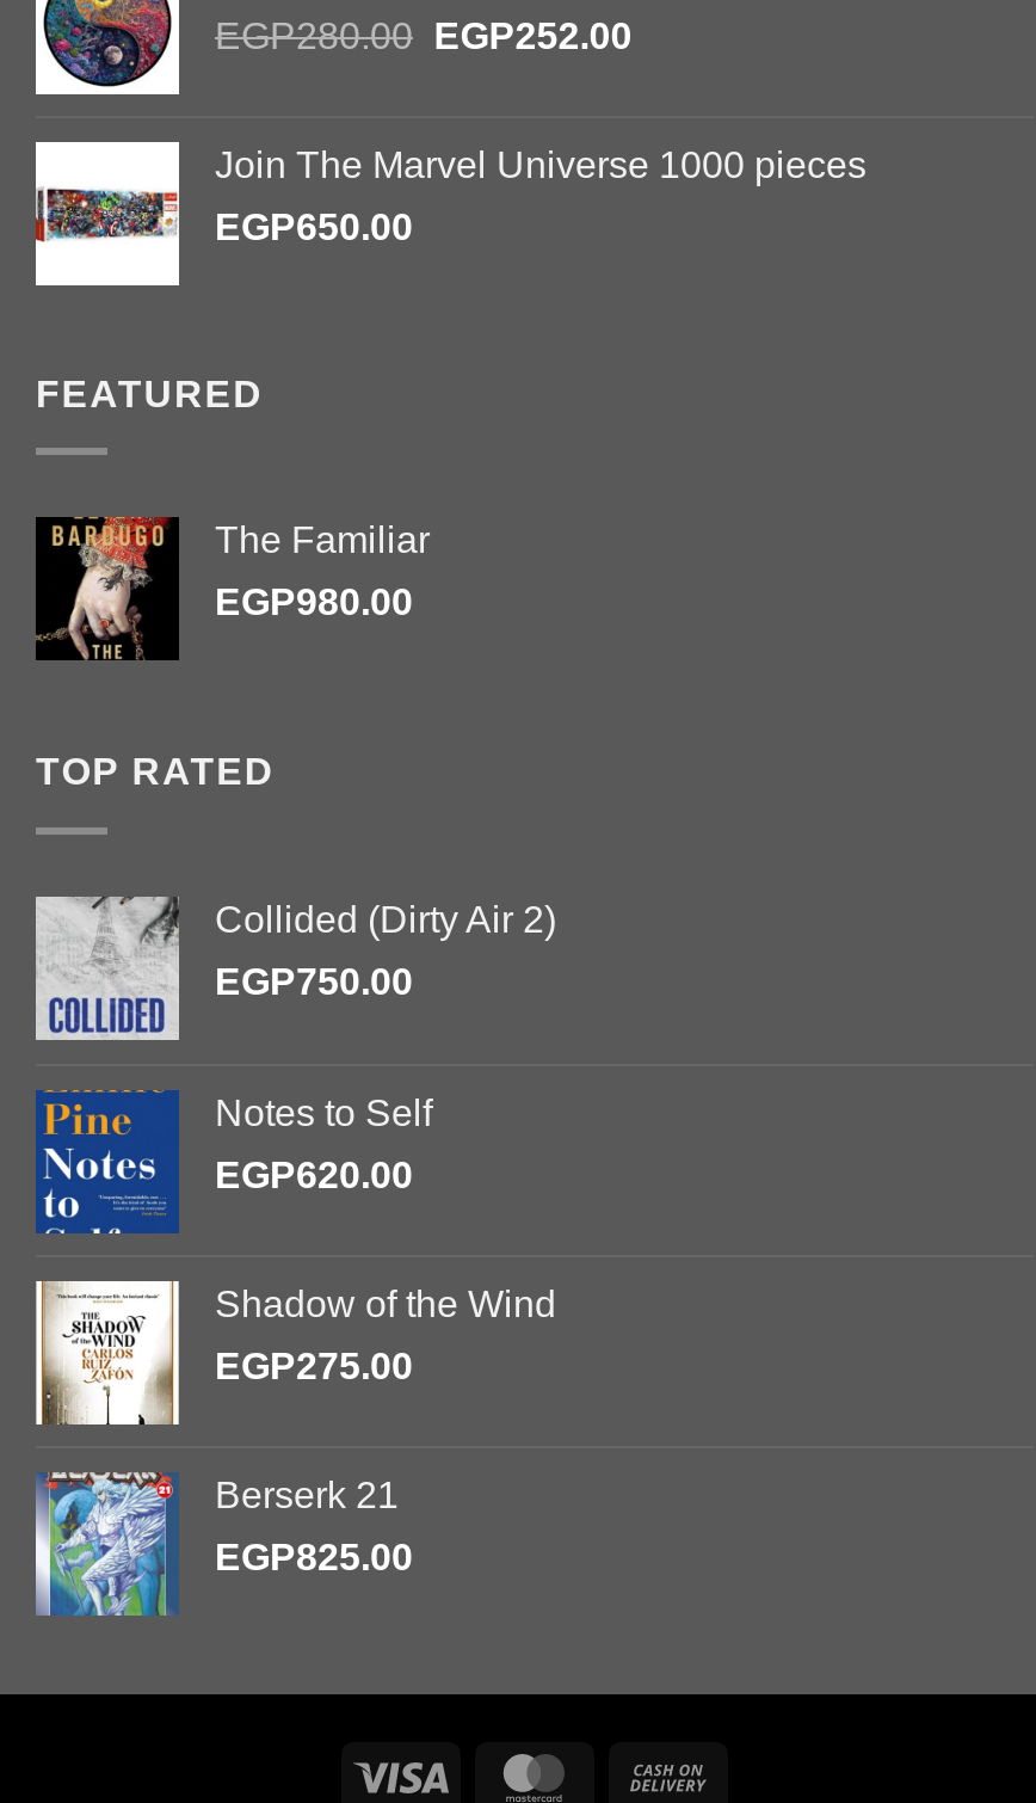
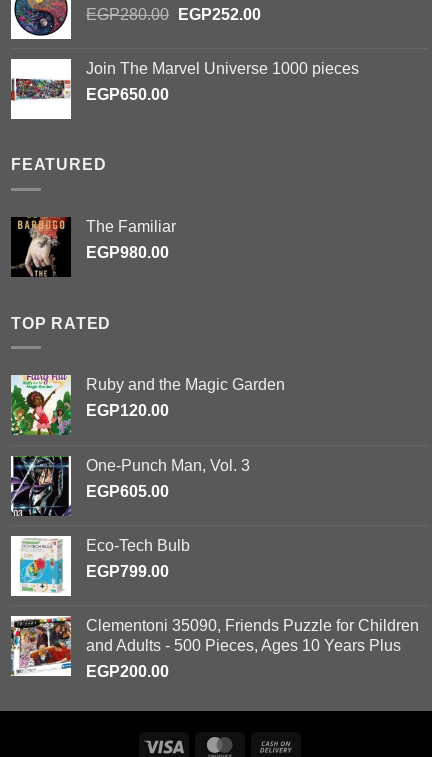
- [image]
- Collided (Dirty Air 2)
+ [image]
+ Ruby and the Magic Garden

- EGP750.00
+ EGP120.00

- [image]
- Notes to Self
+ [image]
+ One-Punch Man, Vol. 3

- EGP620.00
+ EGP605.00

- [image]
- Shadow of the Wind
+ [image]
+ Eco-Tech Bulb

- EGP275.00
+ EGP799.00

- [image]
- Berserk 21
+ [image]
+ Clementoni 35090, Friends Puzzle for Children
+ and Adults - 500 Pieces, Ages 10 Years Plus

- EGP825.00
+ EGP200.00
